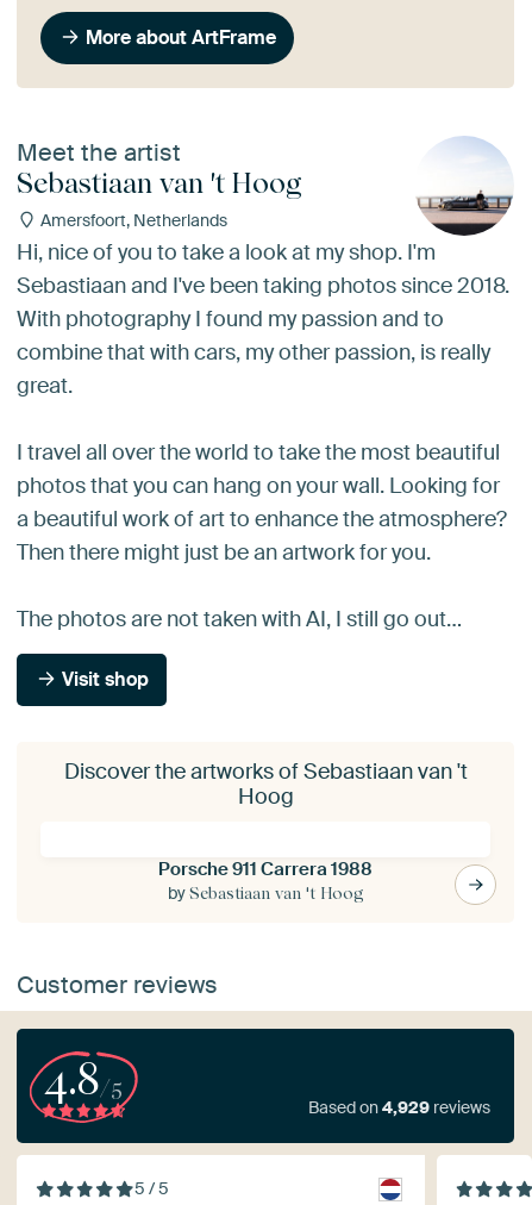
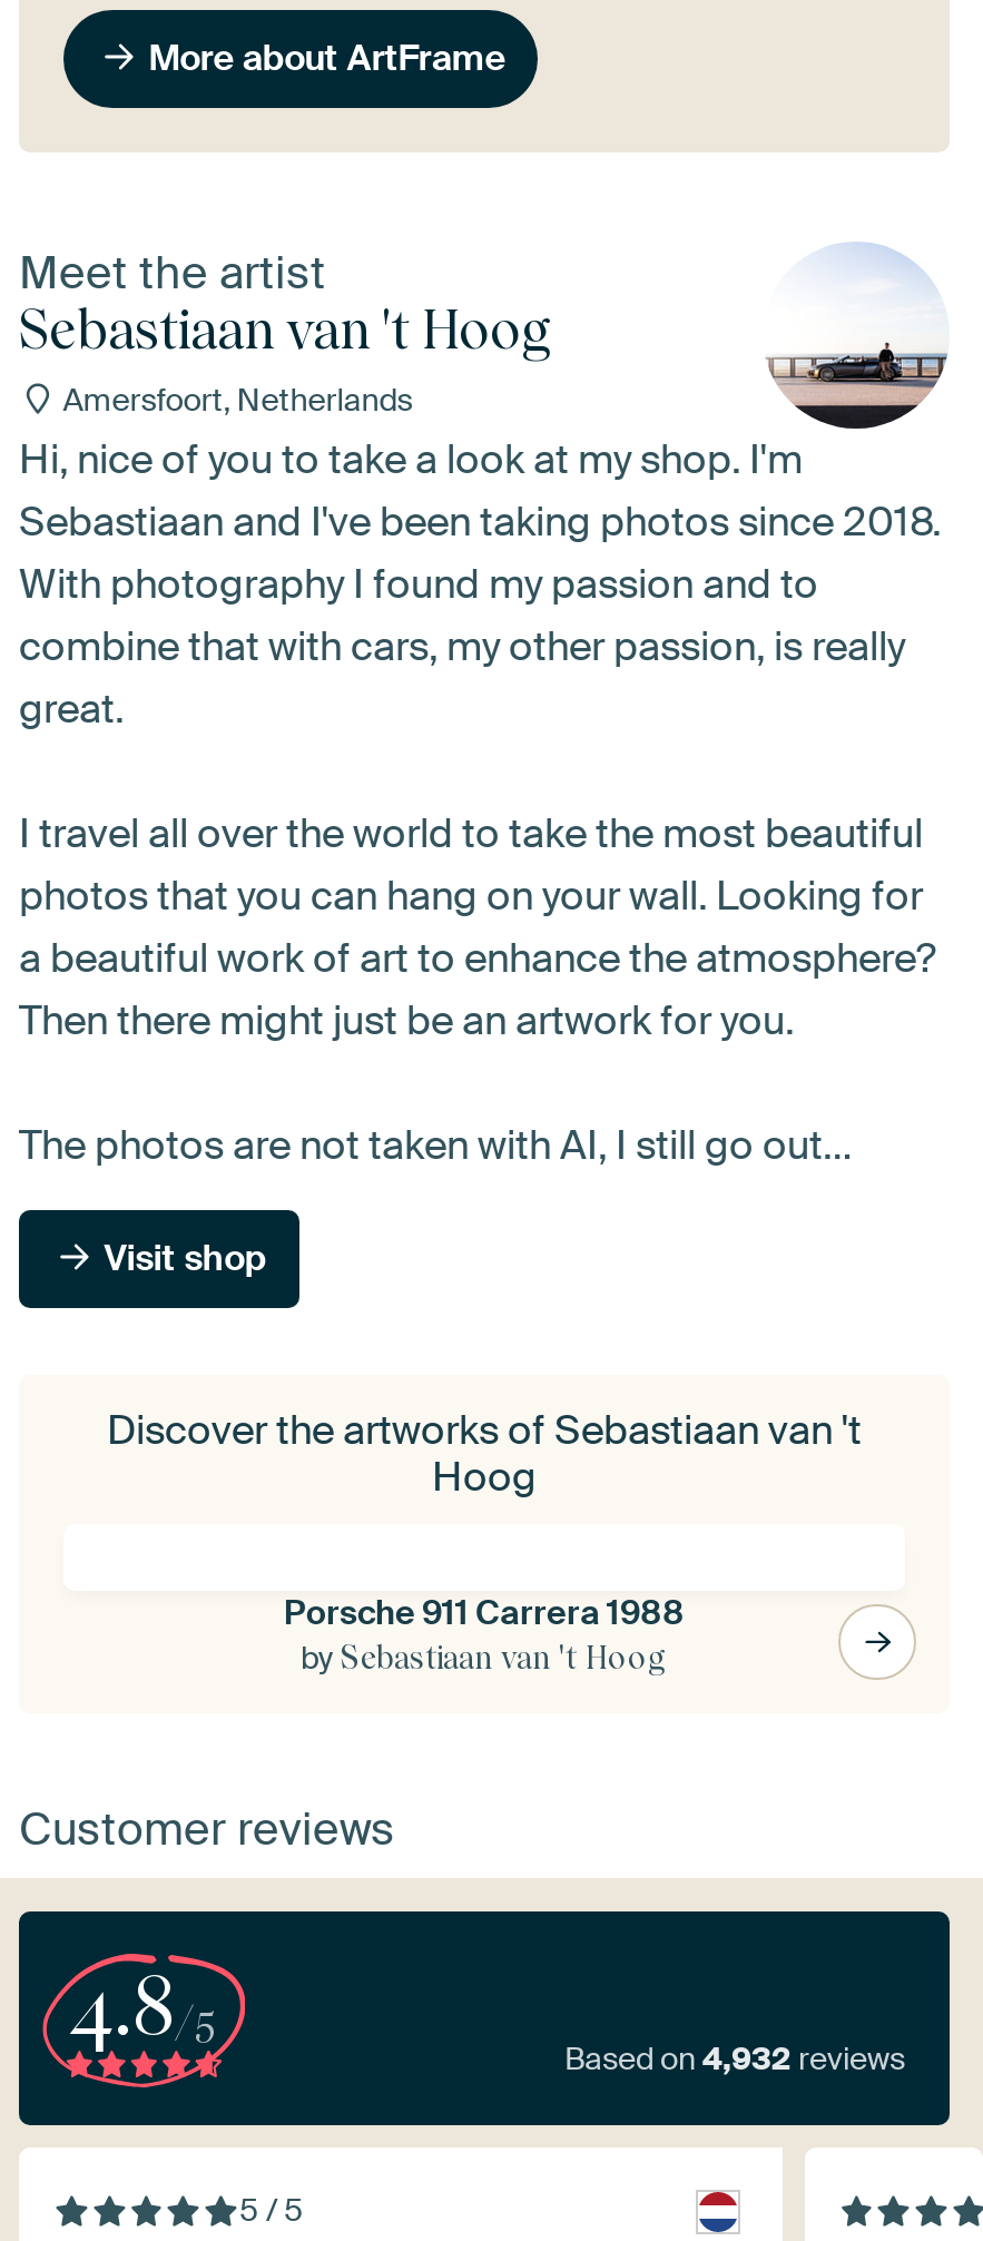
- Based on 4,929 reviews
+ Based on 4,932 reviews
